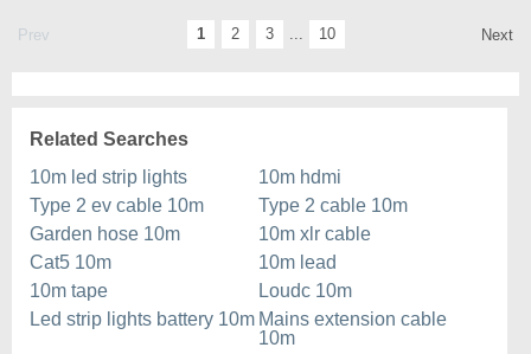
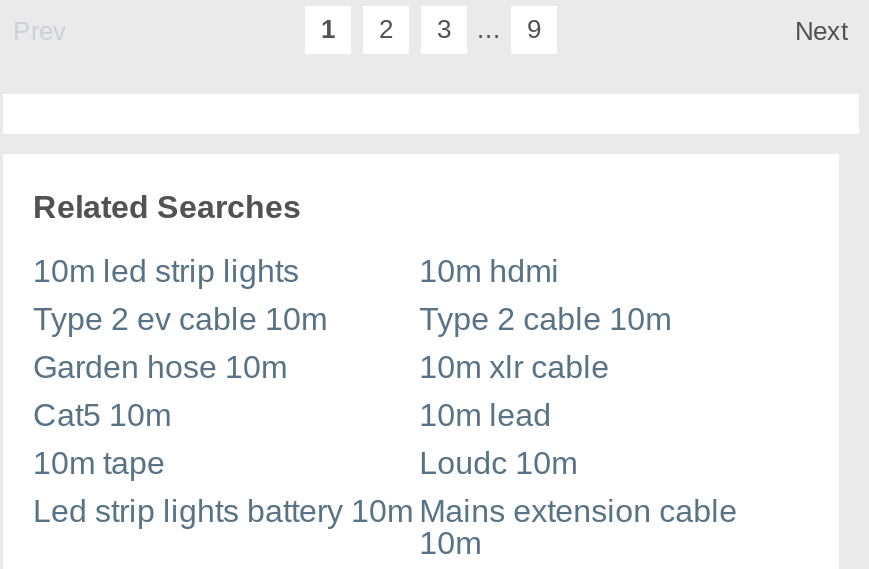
- 10
+ 9
